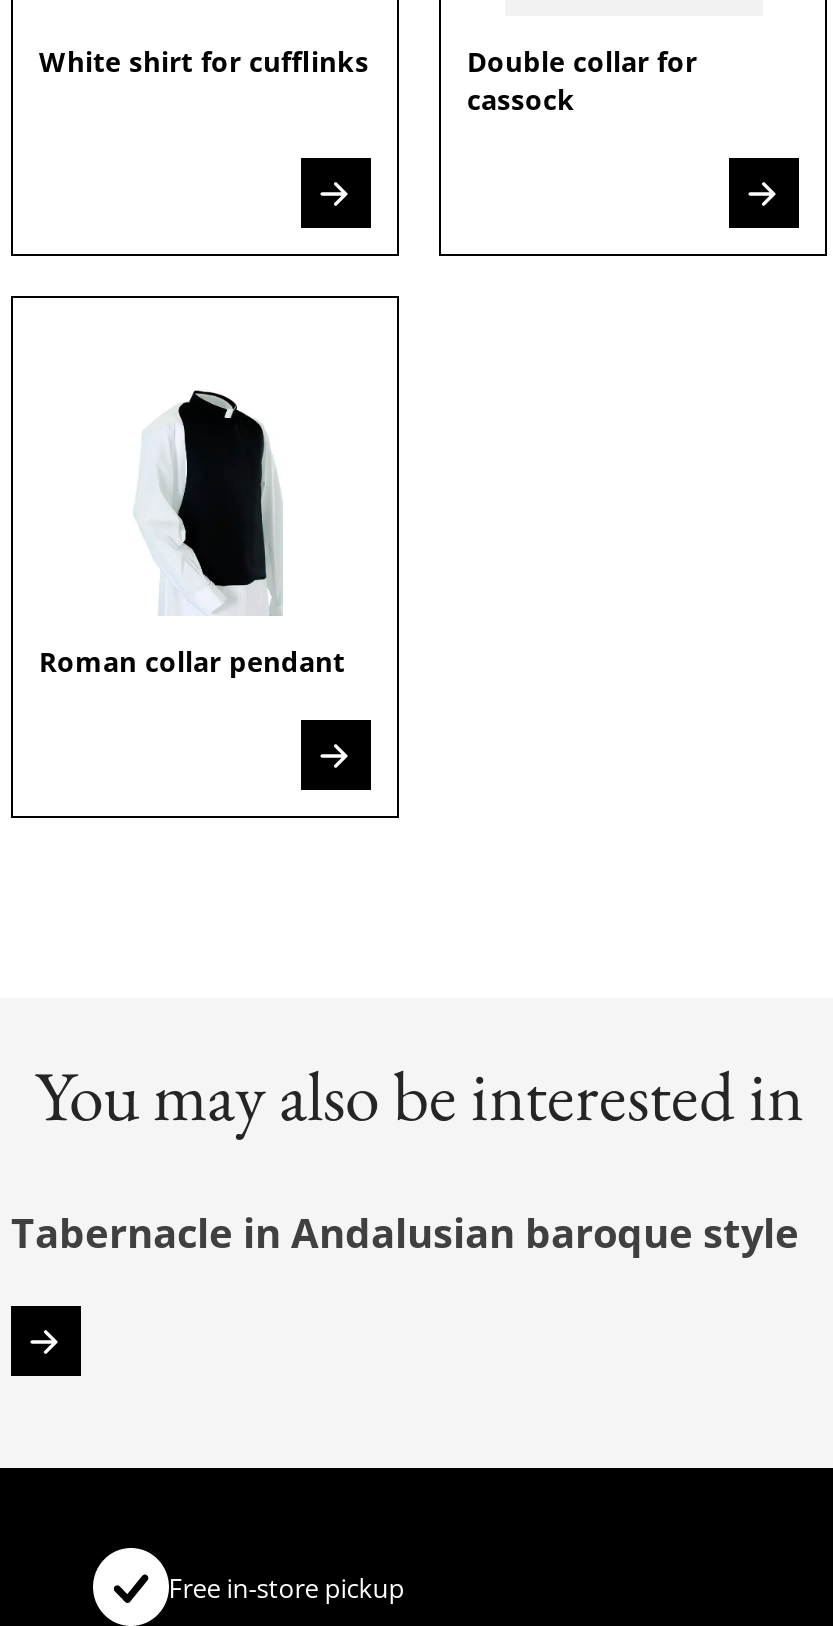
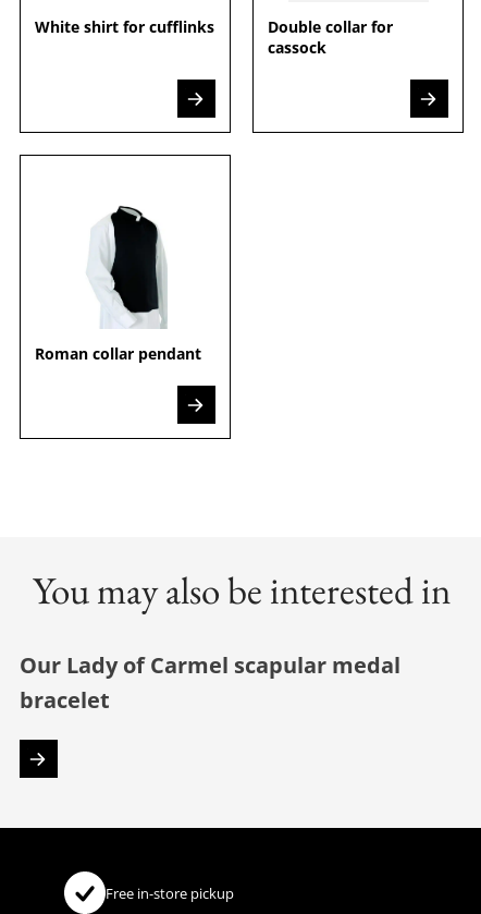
- Tabernacle in Andalusian baroque style
+ Our Lady of Carmel scapular medal
+ bracelet
